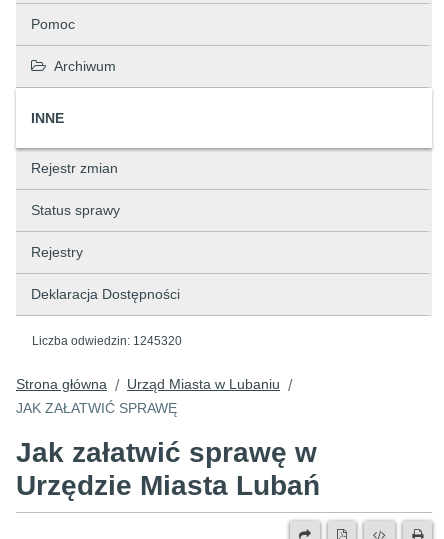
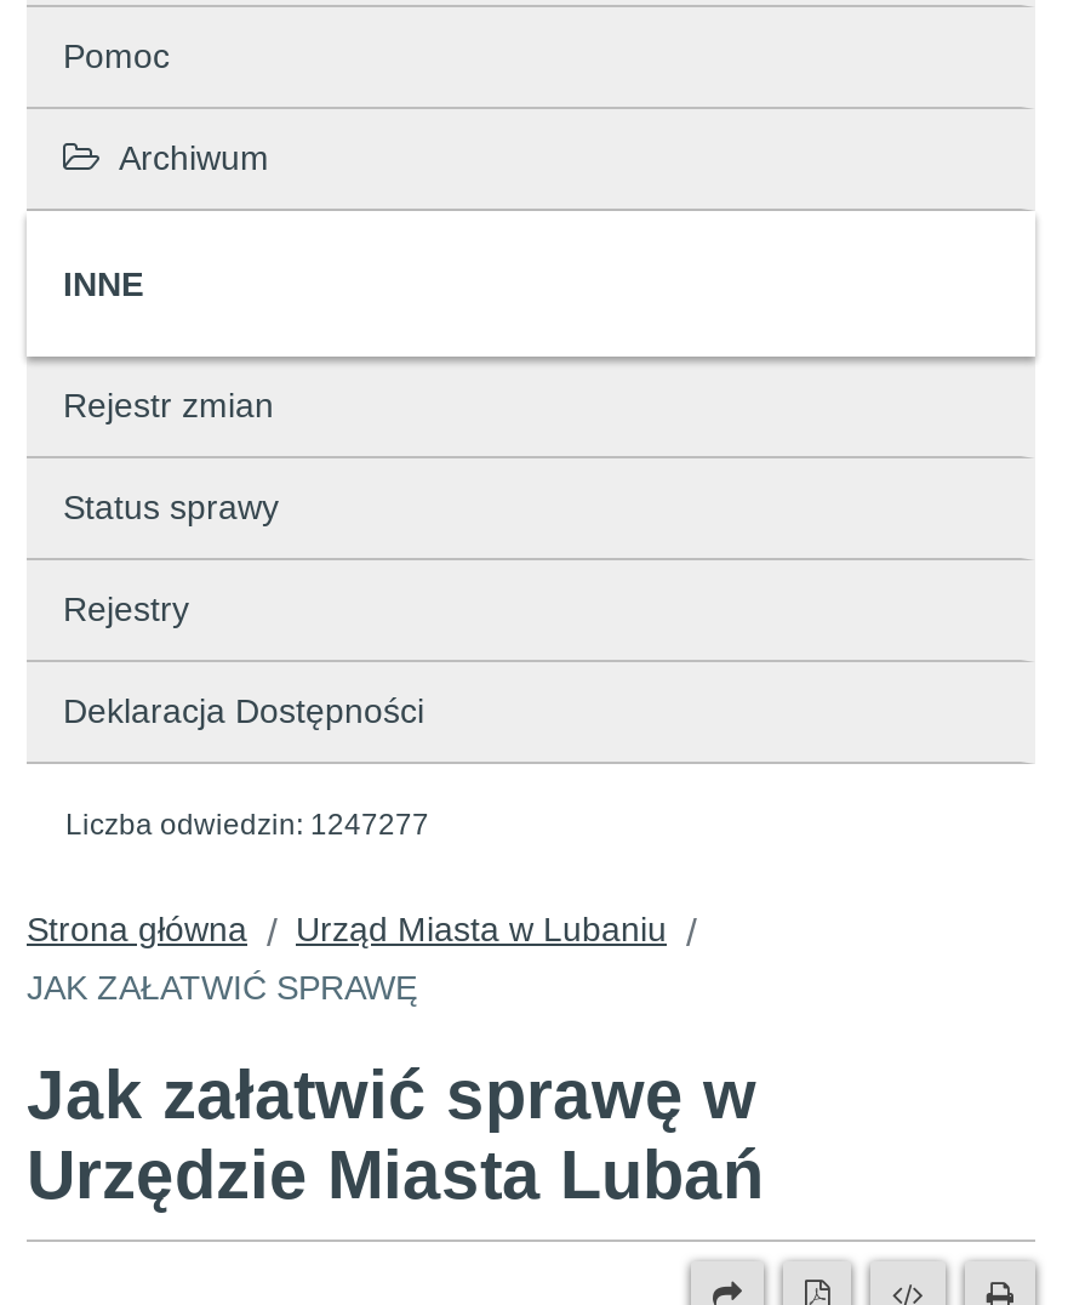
- Liczba odwiedzin: 1245320
+ Liczba odwiedzin: 1247277
